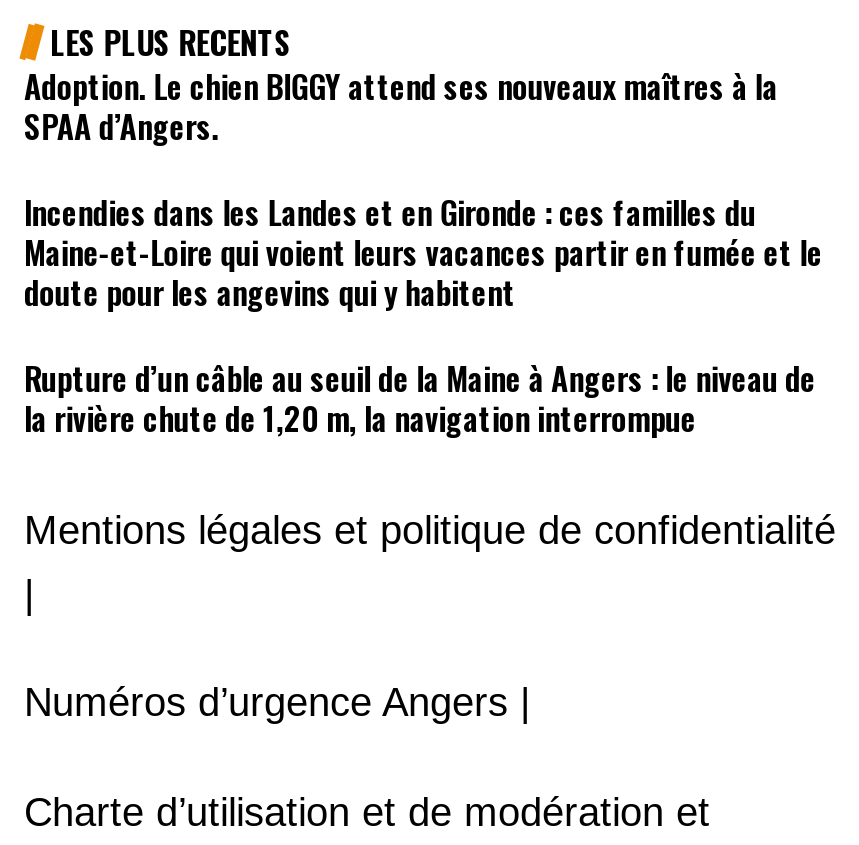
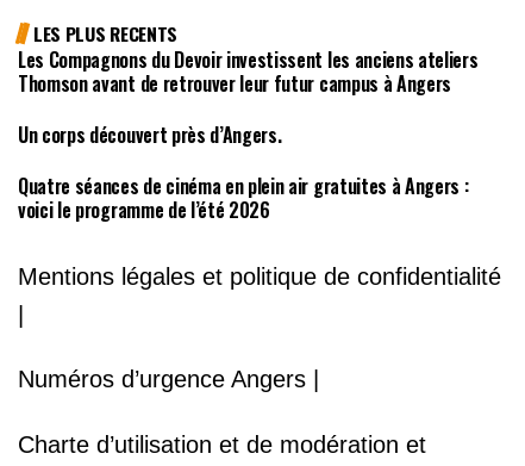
- Adoption. Le chien BIGGY attend ses nouveaux maîtres à la
- SPAA d’Angers.
+ Les Compagnons du Devoir investissent les anciens ateliers
+ Thomson avant de retrouver leur futur campus à Angers

- Incendies dans les Landes et en Gironde : ces familles du
- Maine-et-Loire qui voient leurs vacances partir en fumée et le
- doute pour les angevins qui y habitent
+ Un corps découvert près d’Angers.

- Rupture d’un câble au seuil de la Maine à Angers : le niveau de
- la rivière chute de 1,20 m, la navigation interrompue
+ Quatre séances de cinéma en plein air gratuites à Angers :
+ voici le programme de l’été 2026
